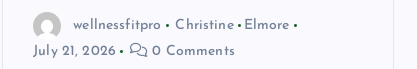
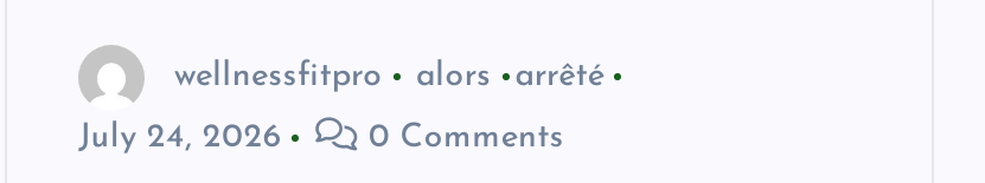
- Christine
- Elmore
+ alors
+ arrêté

- July 21, 2026
+ July 24, 2026
